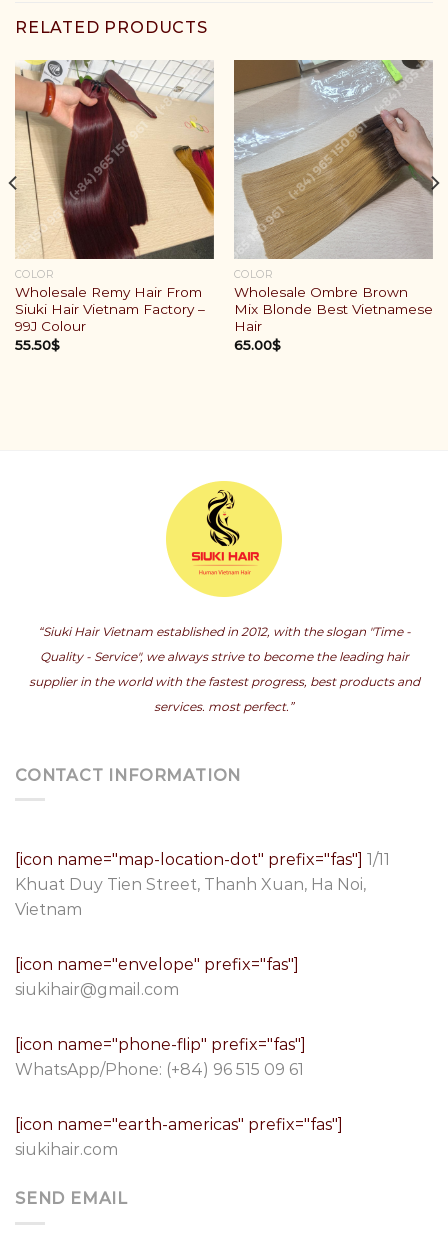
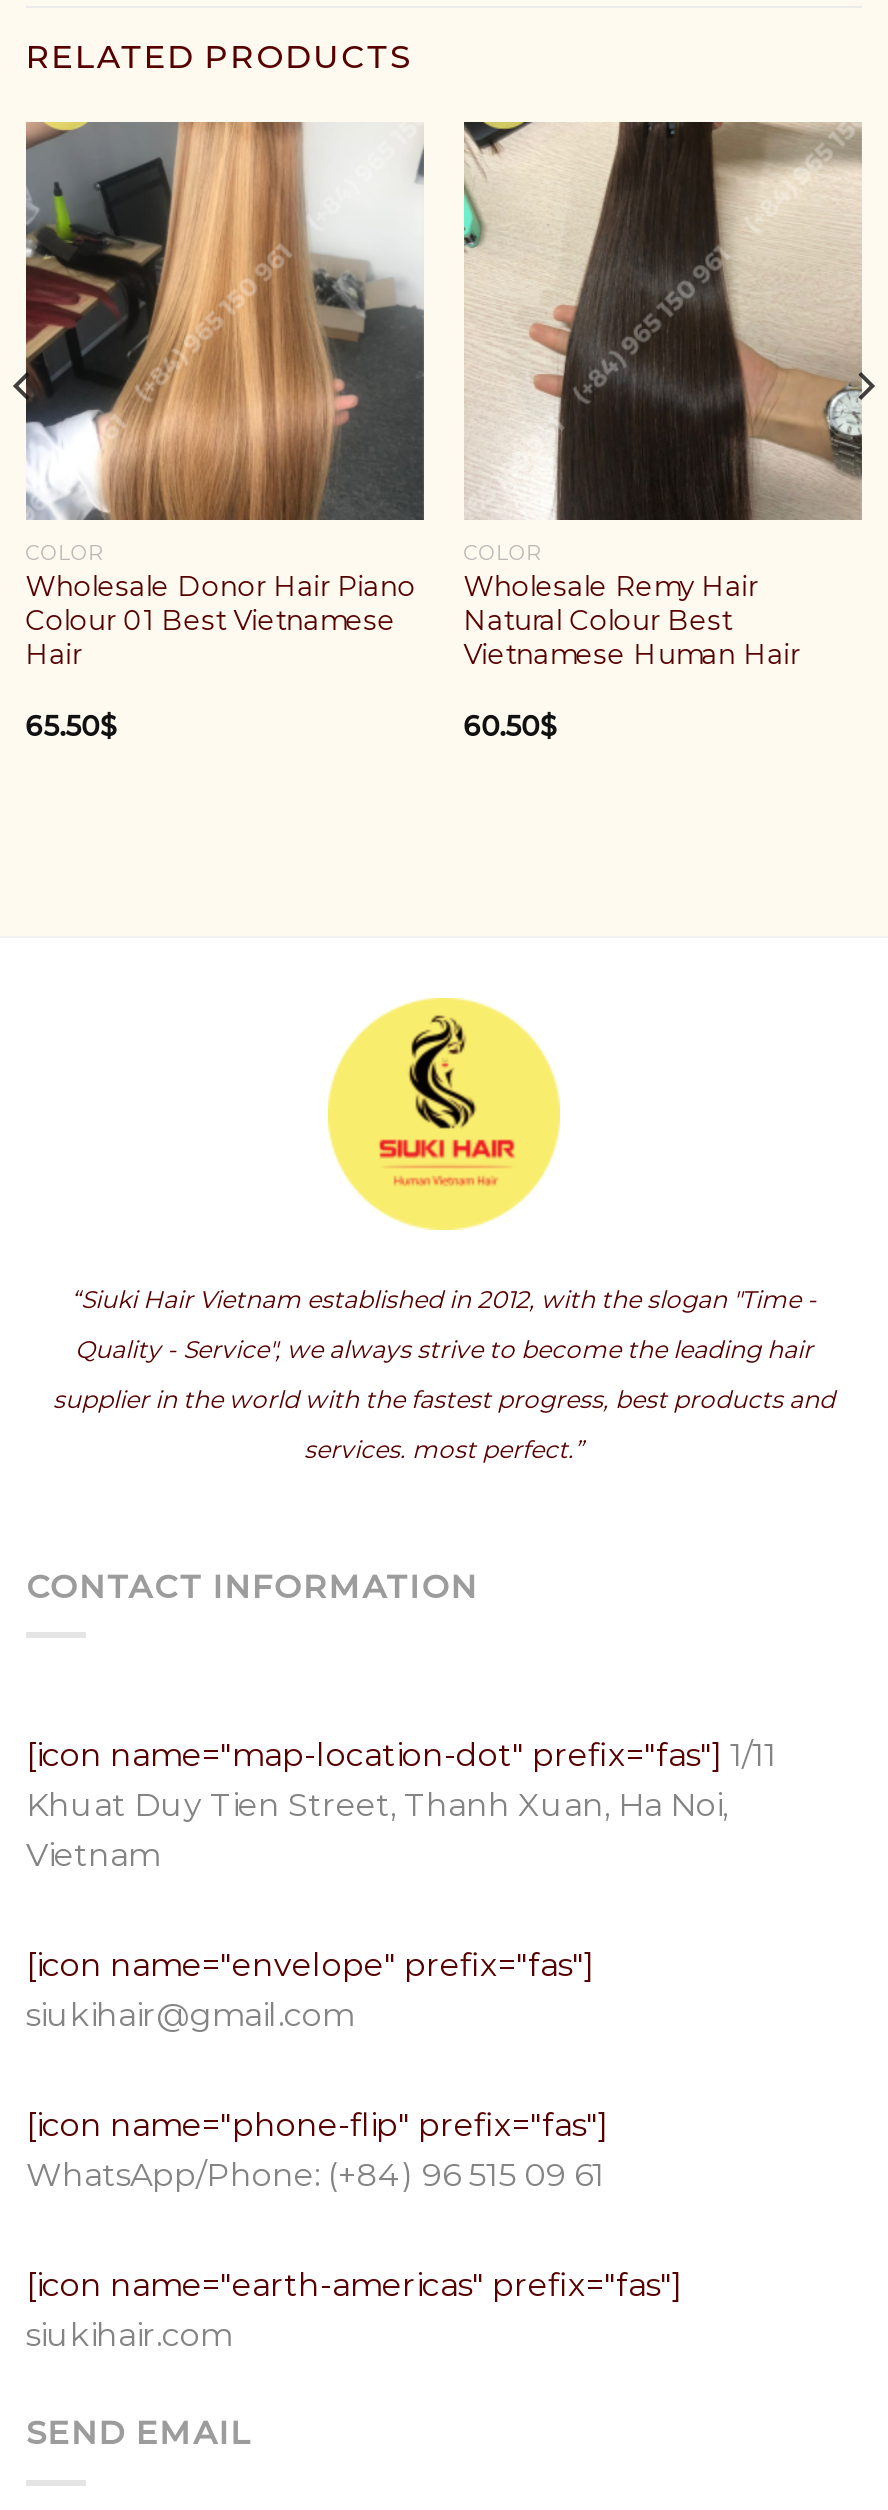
- [image]
- Wholesale Remy Hair From
- Siuki Hair Vietnam Factory –
- 99J Colour
- 55.50$
+ [image]
+ Wholesale Donor Hair Piano
+ Colour 01 Best Vietnamese
+ Hair
+ 65.50$

- [image]
- Wholesale Ombre Brown
- Mix Blonde Best Vietnamese
- Hair
- 65.00$
+ [image]
+ Wholesale Remy Hair
+ Natural Colour Best
+ Vietnamese Human Hair
+ 60.50$
